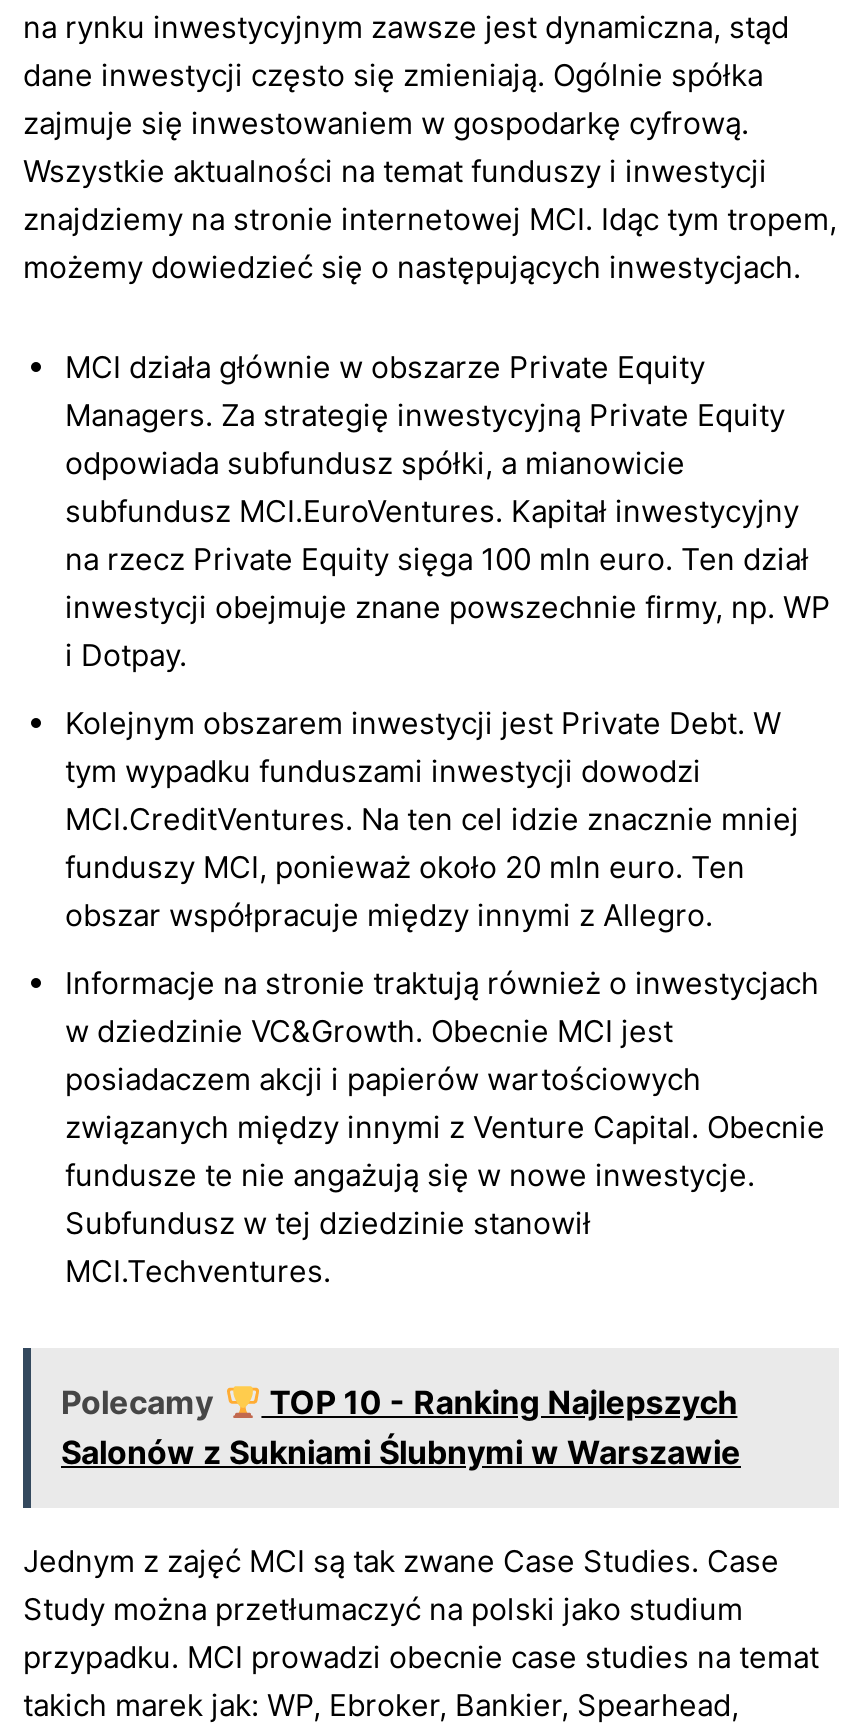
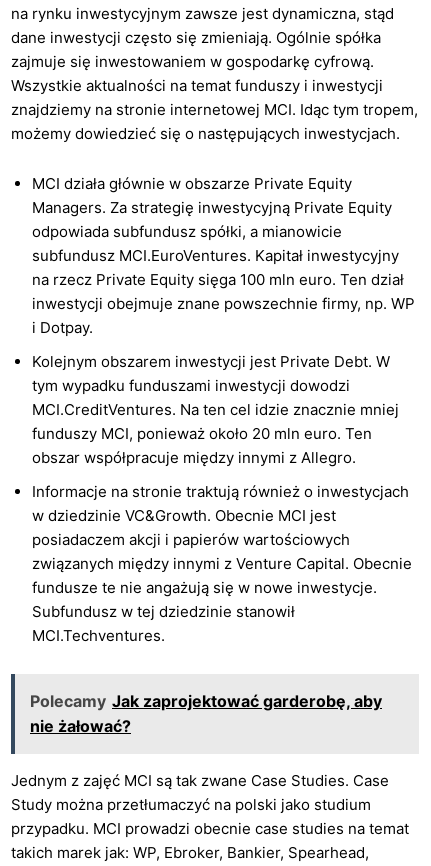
- Polecamy
- TOP 10 - Ranking Najlepszych
- Salonów z Sukniami Ślubnymi w Warszawie
+ Polecamy Jak zaprojektować garderobę, aby
+ nie żałować?
